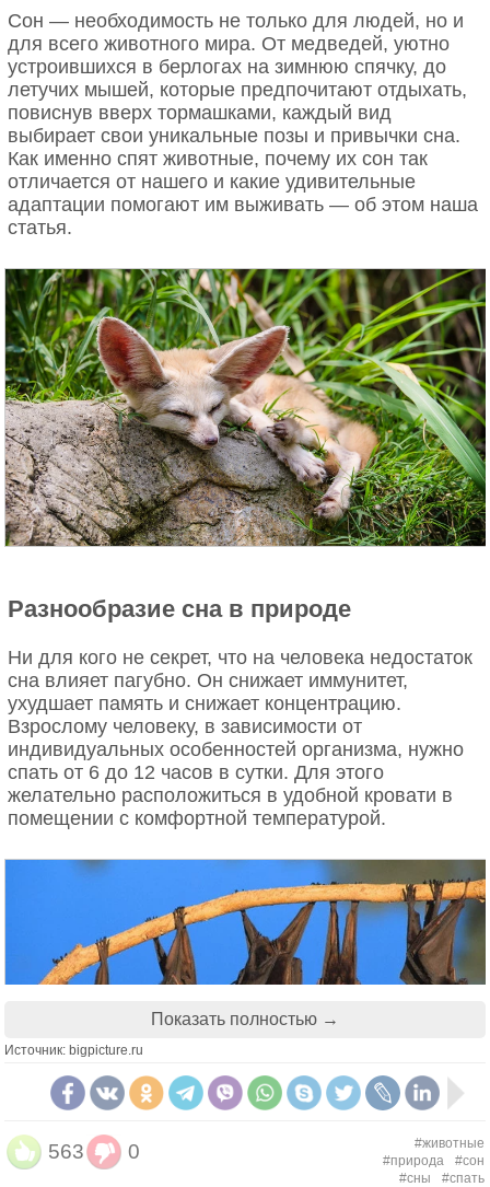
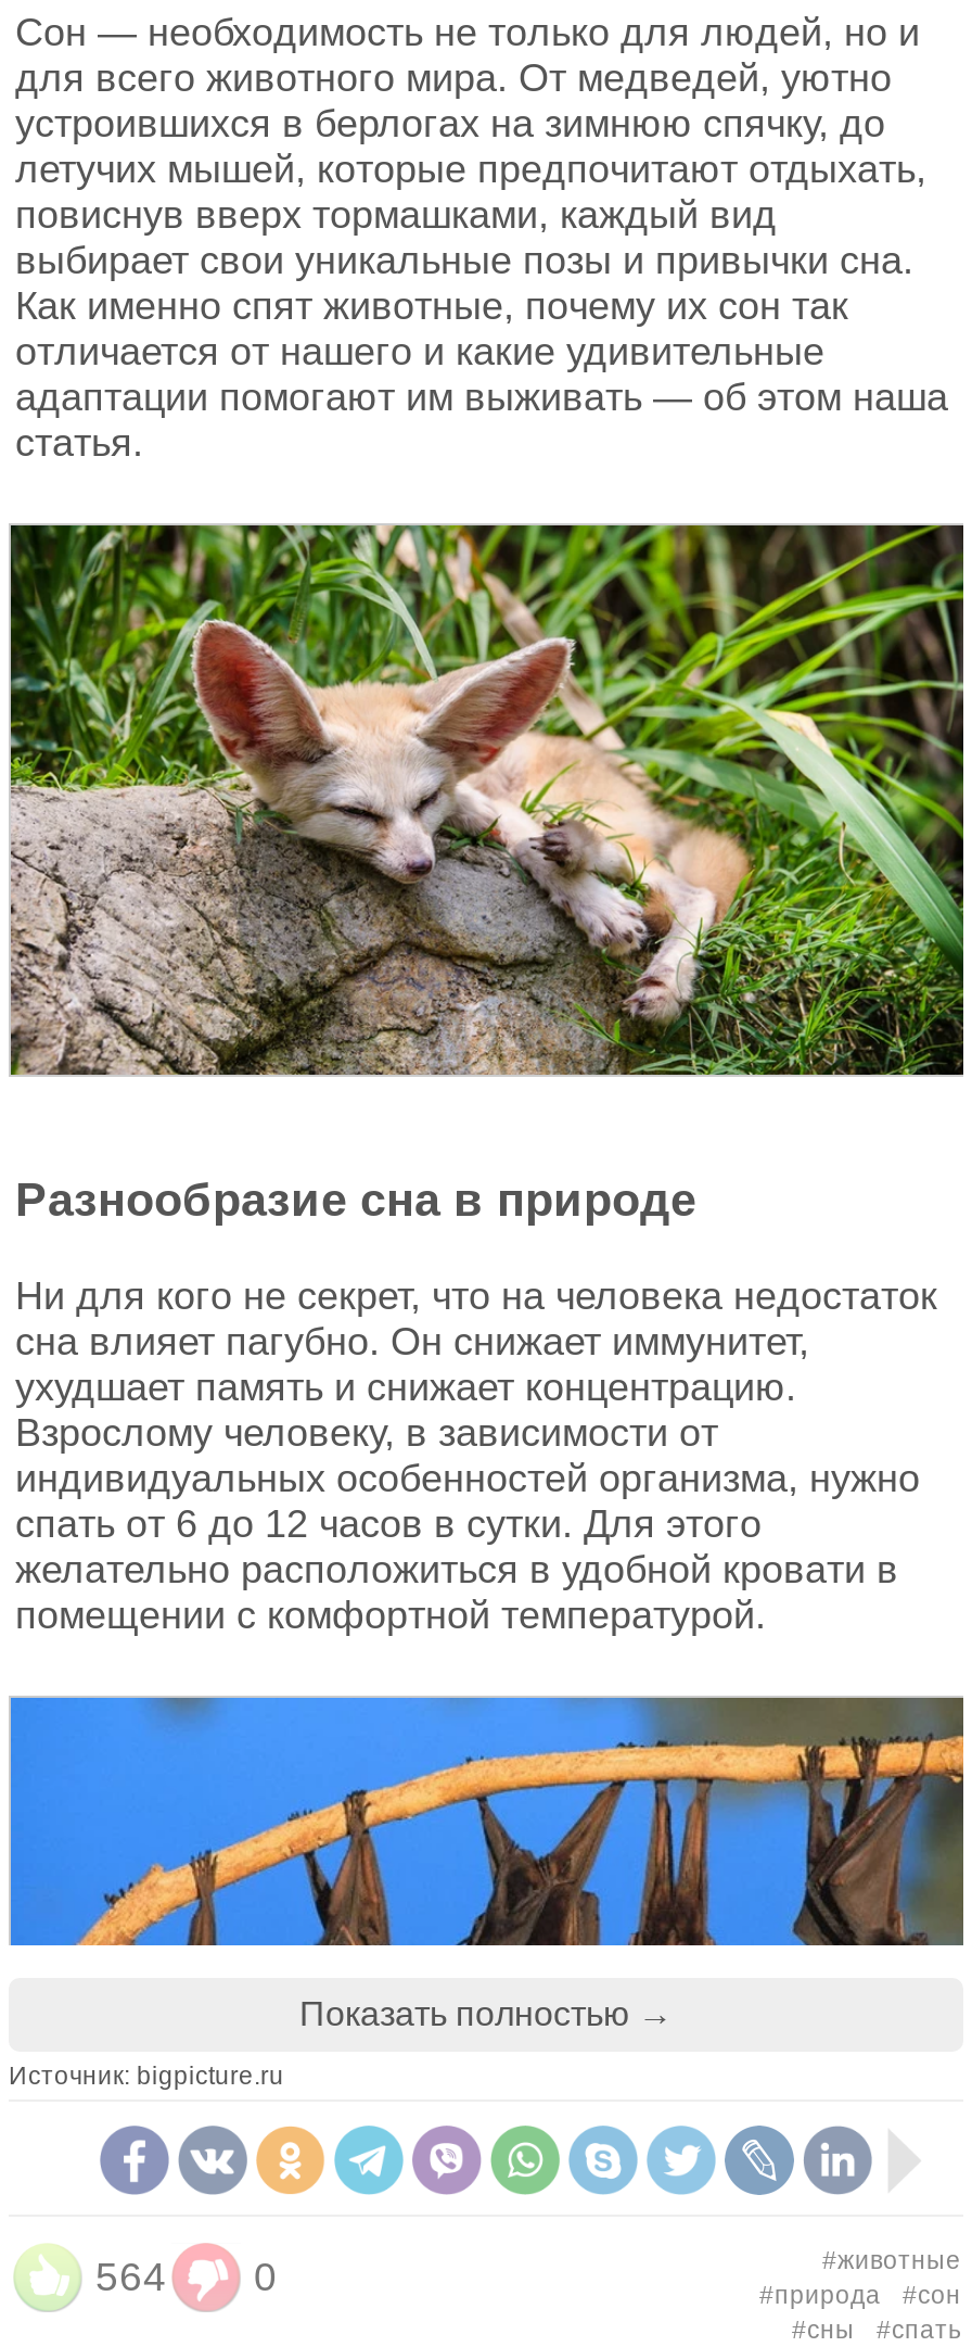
- 563 0
+ 564 0
